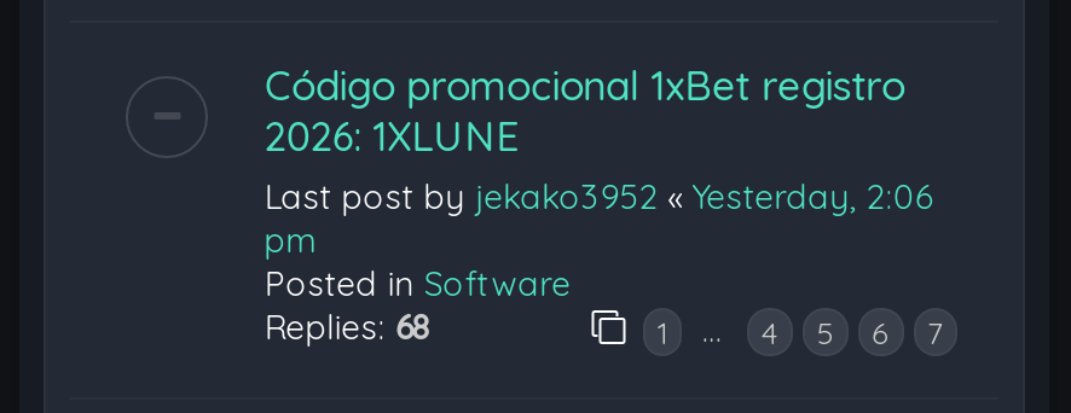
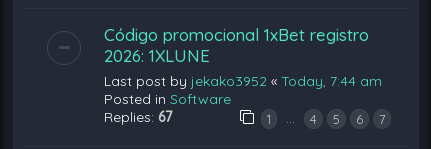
- Last post by jekako3952 «Yesterday, 2:06
- pm
+ Last post by jekako3952 «Today, 7:44 am

- Replies: 68
+ Replies: 67
